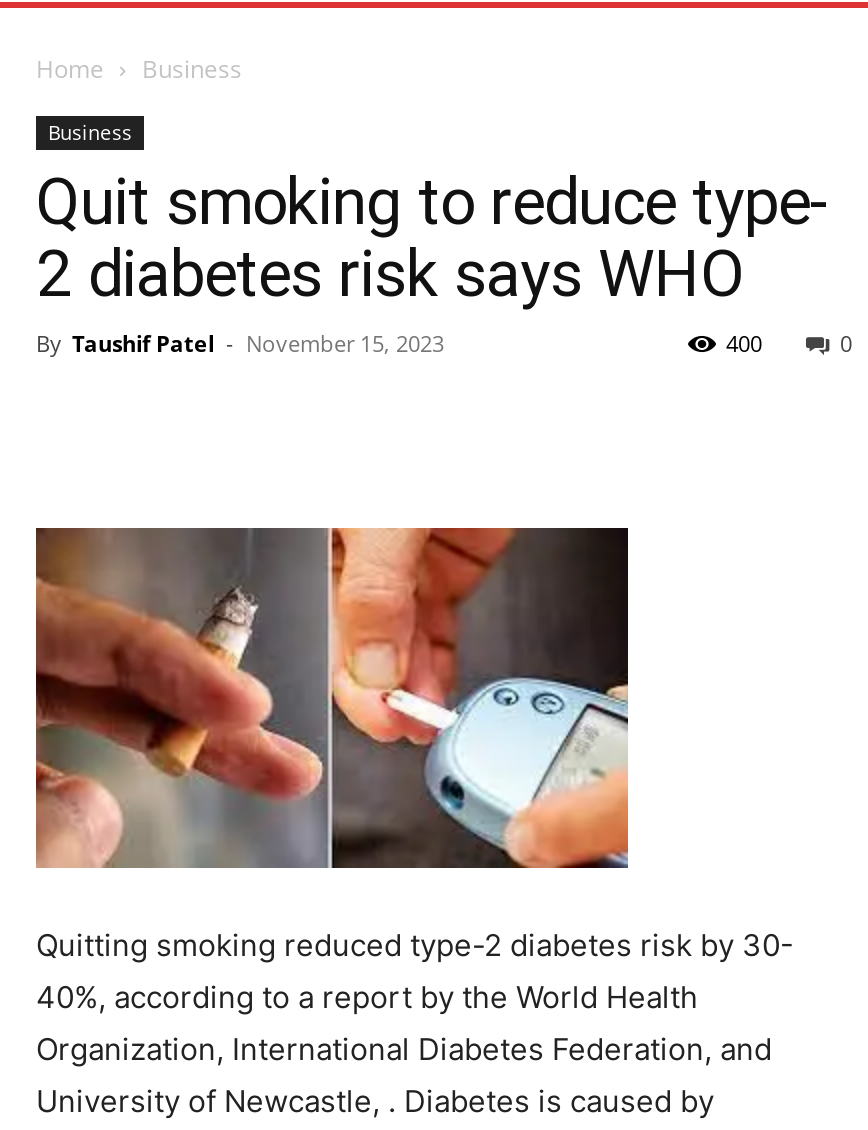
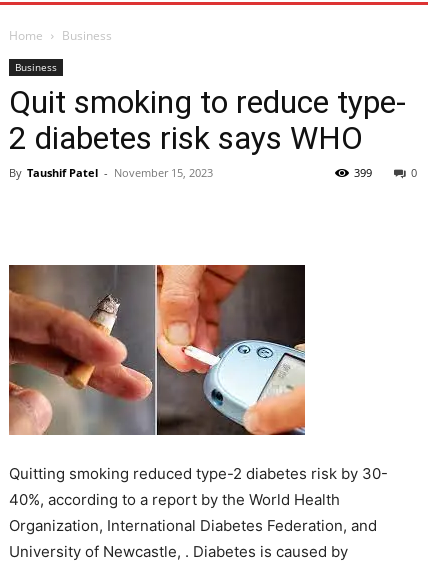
- 400
+ 399
